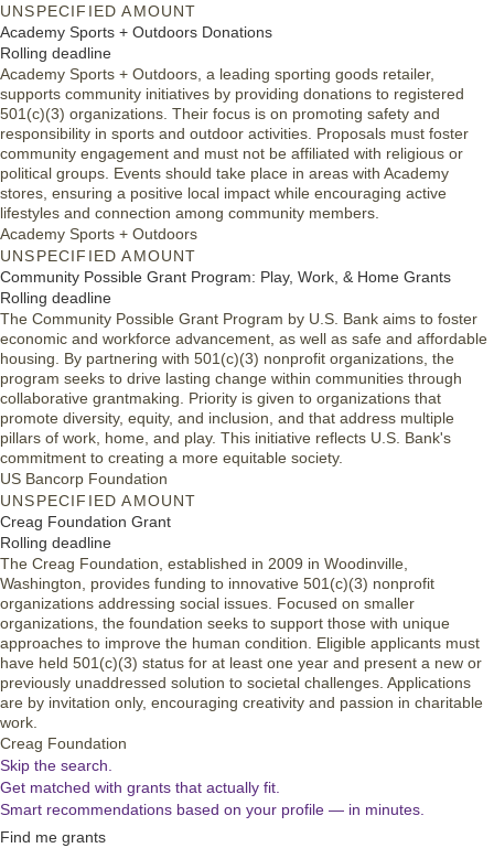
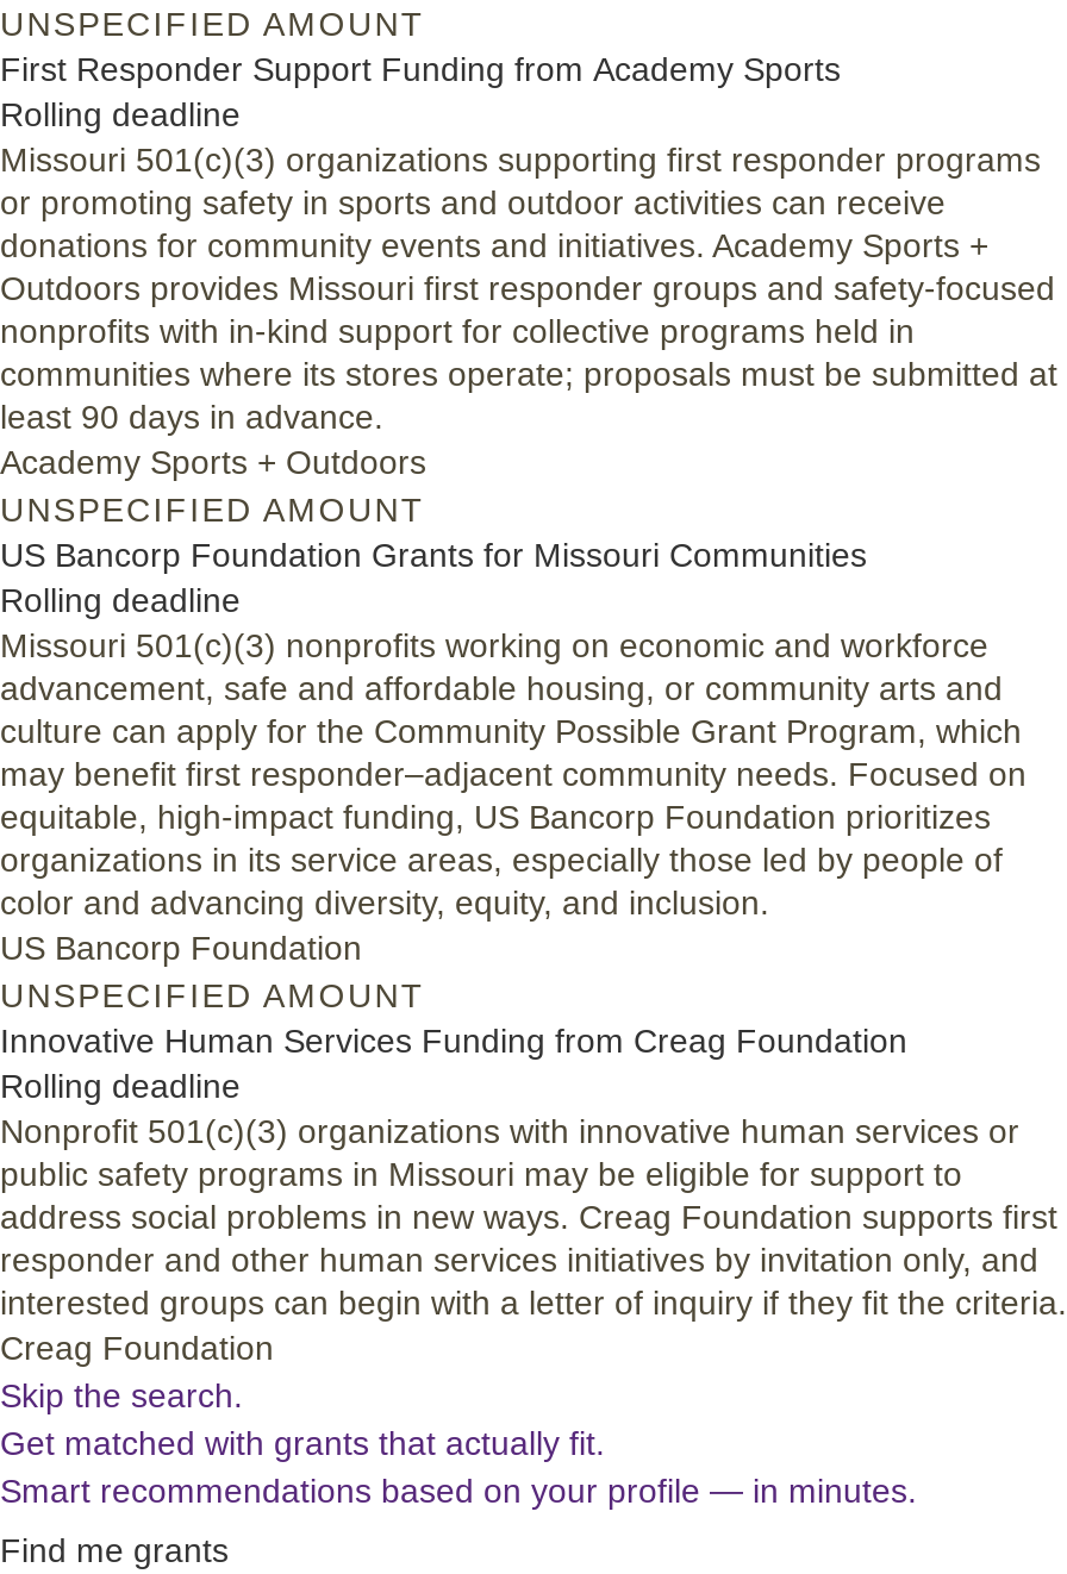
- Academy Sports + Outdoors Donations
+ First Responder Support Funding from Academy Sports

- Academy Sports + Outdoors, a leading sporting goods retailer,
- supports community initiatives by providing donations to registered
- 501(c)(3) organizations. Their focus is on promoting safety and
- responsibility in sports and outdoor activities. Proposals must foster
- community engagement and must not be affiliated with religious or
- political groups. Events should take place in areas with Academy
- stores, ensuring a positive local impact while encouraging active
- lifestyles and connection among community members.
+ Missouri 501(c)(3) organizations supporting first responder programs
+ or promoting safety in sports and outdoor activities can receive
+ donations for community events and initiatives. Academy Sports +
+ Outdoors provides Missouri first responder groups and safety-focused
+ nonprofits with in-kind support for collective programs held in
+ communities where its stores operate; proposals must be submitted at
+ least 90 days in advance.

- Community Possible Grant Program: Play, Work, & Home Grants
+ US Bancorp Foundation Grants for Missouri Communities

- The Community Possible Grant Program by U.S. Bank aims to foster
- economic and workforce advancement, as well as safe and affordable
- housing. By partnering with 501(c)(3) nonprofit organizations, the
- program seeks to drive lasting change within communities through
- collaborative grantmaking. Priority is given to organizations that
- promote diversity, equity, and inclusion, and that address multiple
- pillars of work, home, and play. This initiative reflects U.S. Bank's
- commitment to creating a more equitable society.
+ Missouri 501(c)(3) nonprofits working on economic and workforce
+ advancement, safe and affordable housing, or community arts and
+ culture can apply for the Community Possible Grant Program, which
+ may benefit first responder–adjacent community needs. Focused on
+ equitable, high-impact funding, US Bancorp Foundation prioritizes
+ organizations in its service areas, especially those led by people of
+ color and advancing diversity, equity, and inclusion.

- Creag Foundation Grant
+ Innovative Human Services Funding from Creag Foundation

- The Creag Foundation, established in 2009 in Woodinville,
- Washington, provides funding to innovative 501(c)(3) nonprofit
- organizations addressing social issues. Focused on smaller
- organizations, the foundation seeks to support those with unique
- approaches to improve the human condition. Eligible applicants must
- have held 501(c)(3) status for at least one year and present a new or
- previously unaddressed solution to societal challenges. Applications
- are by invitation only, encouraging creativity and passion in charitable
- work.
+ Nonprofit 501(c)(3) organizations with innovative human services or
+ public safety programs in Missouri may be eligible for support to
+ address social problems in new ways. Creag Foundation supports first
+ responder and other human services initiatives by invitation only, and
+ interested groups can begin with a letter of inquiry if they fit the criteria.
